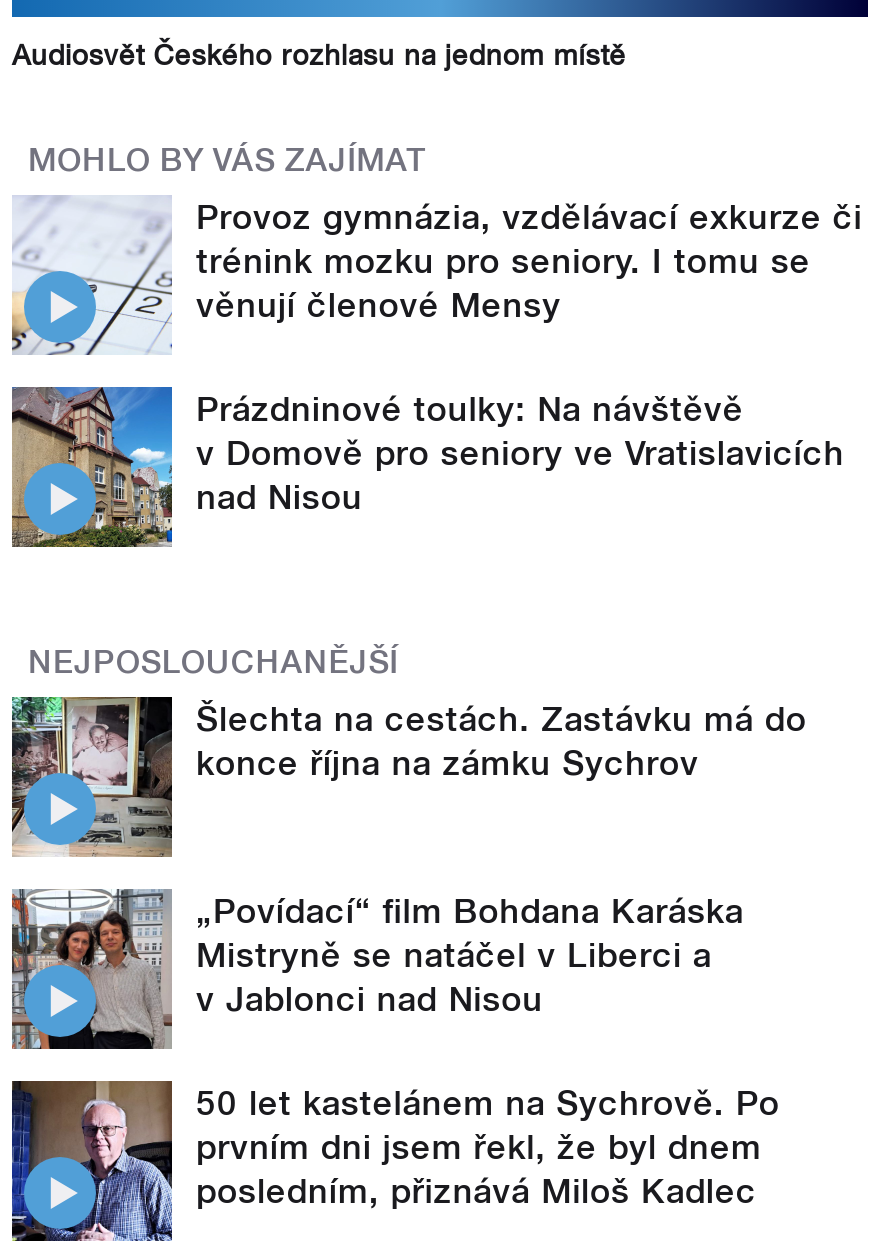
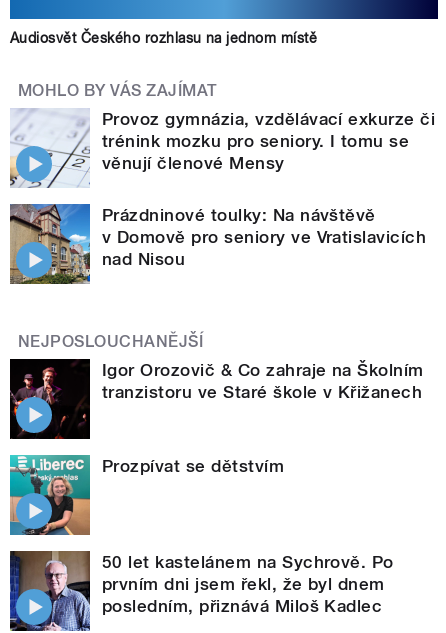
- [image]
- Šlechta na cestách. Zastávku má do
- konce října na zámku Sychrov
+ [image]
+ Igor Orozovič & Co zahraje na Školním
+ tranzistoru ve Staré škole v Křižanech

- [image]
- „Povídací“ film Bohdana Karáska
- Mistryně se natáčel v Liberci a
- v Jablonci nad Nisou
+ [image]
+ Prozpívat se dětstvím
